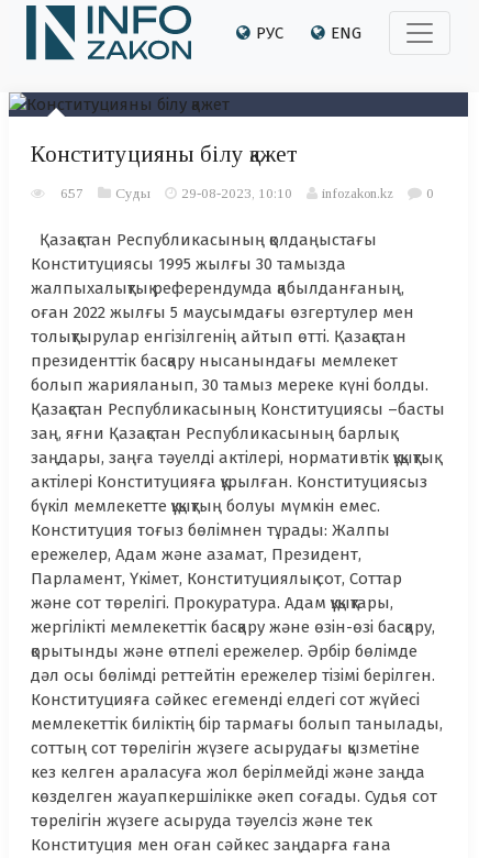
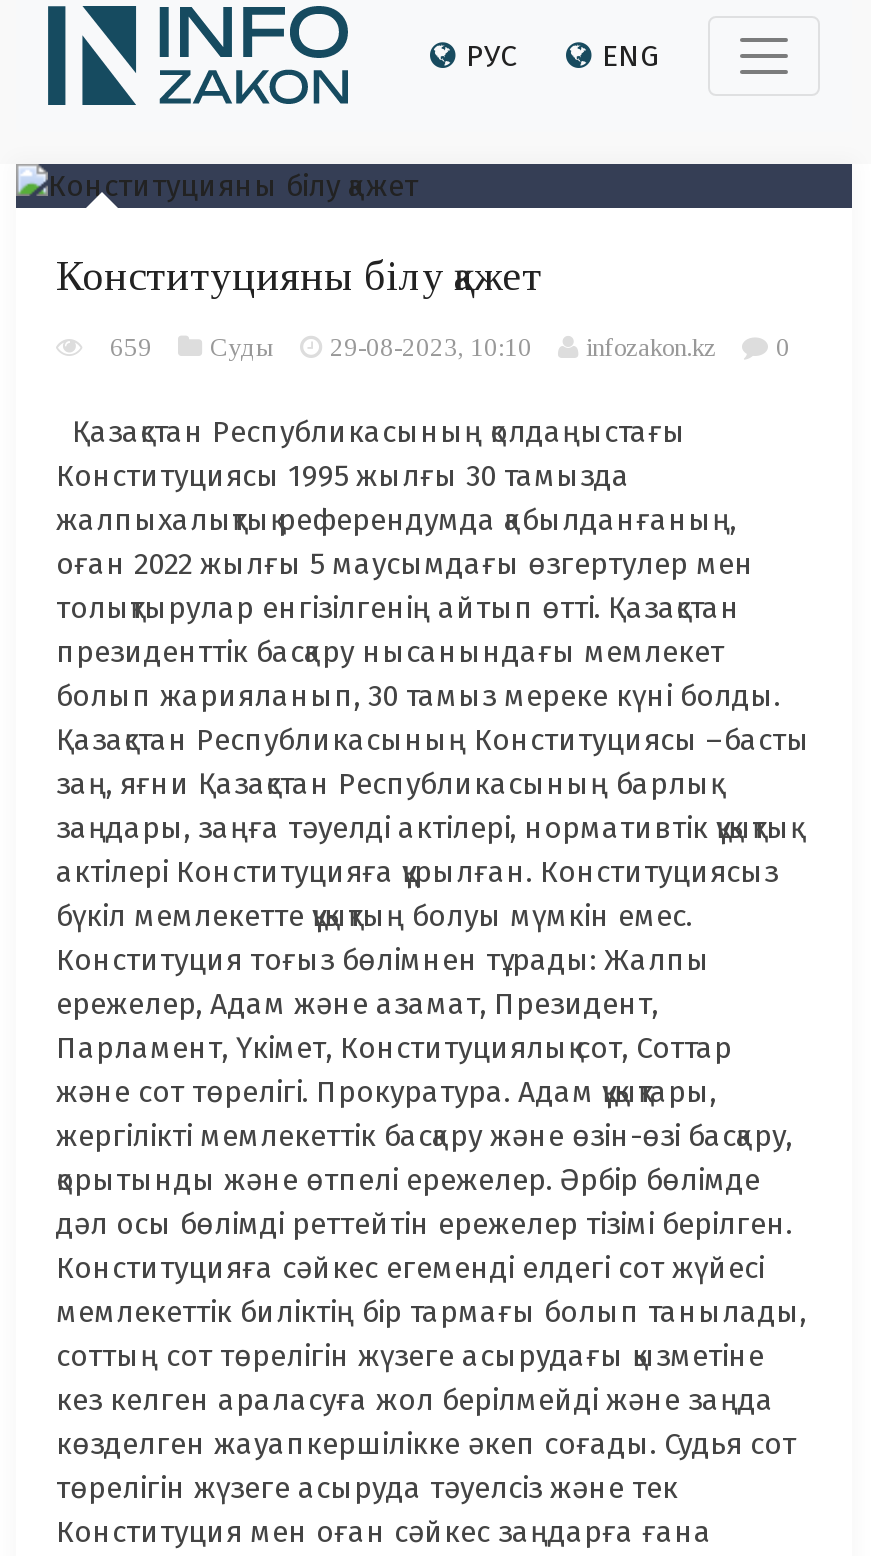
- 657 Суды 29-08-2023, 10:10 infozakon.kz 0
+ 659 Суды 29-08-2023, 10:10 infozakon.kz 0
